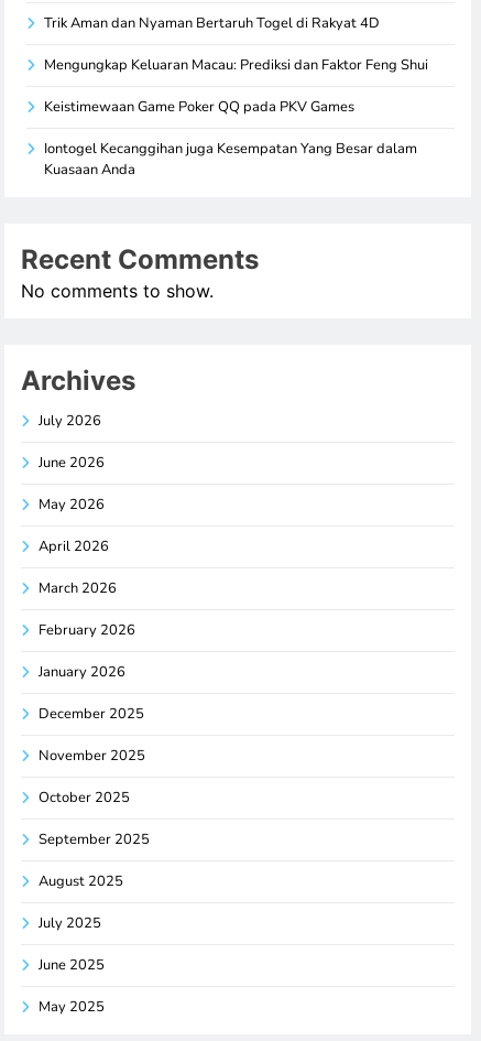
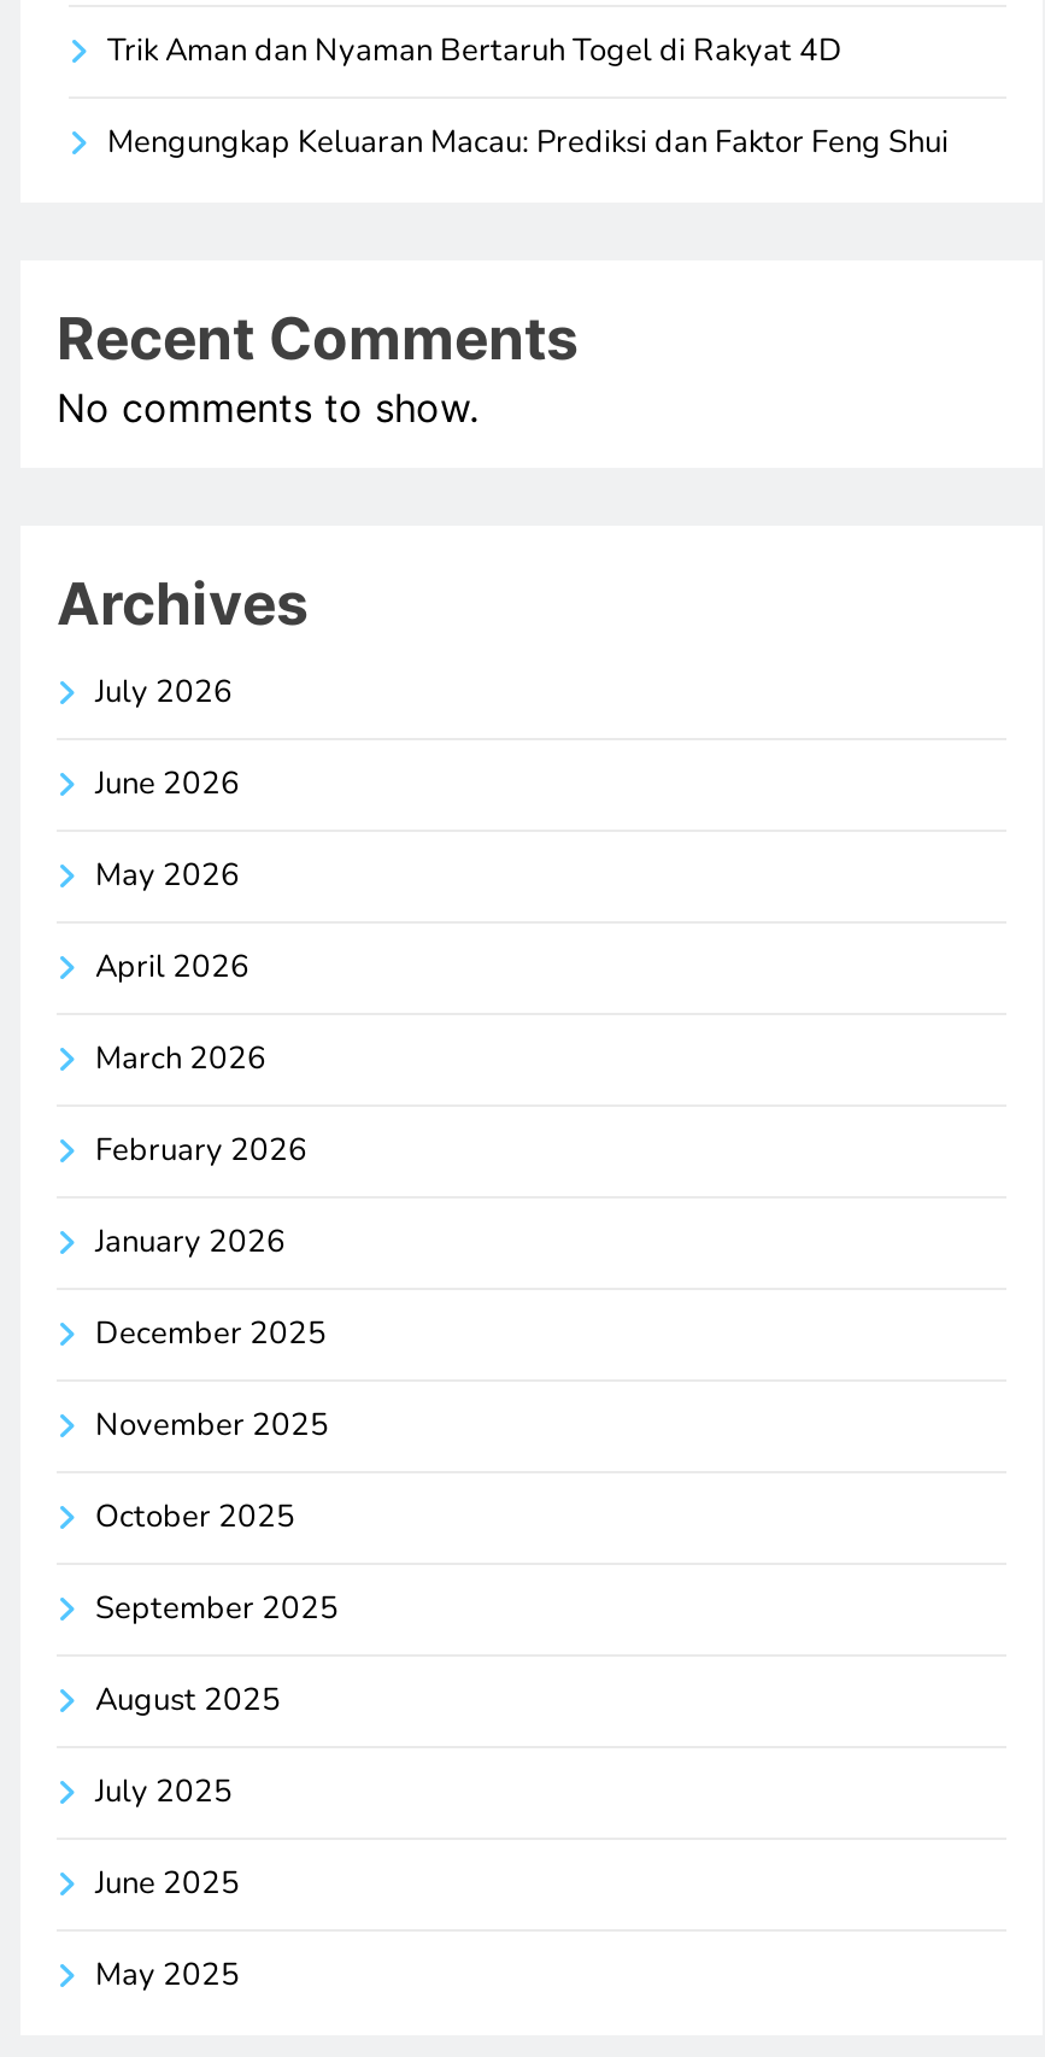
- Keistimewaan Game Poker QQ pada PKV Games
- Iontogel Kecanggihan juga Kesempatan Yang Besar dalam
- Kuasaan Anda
